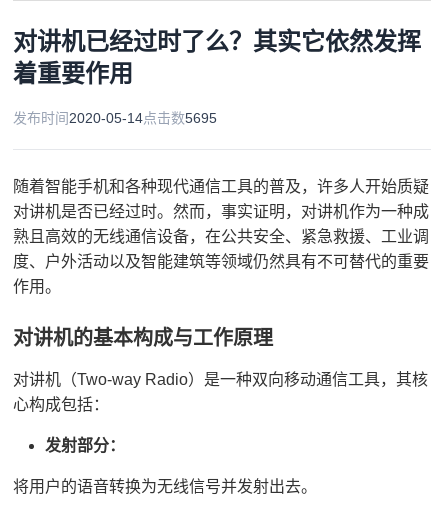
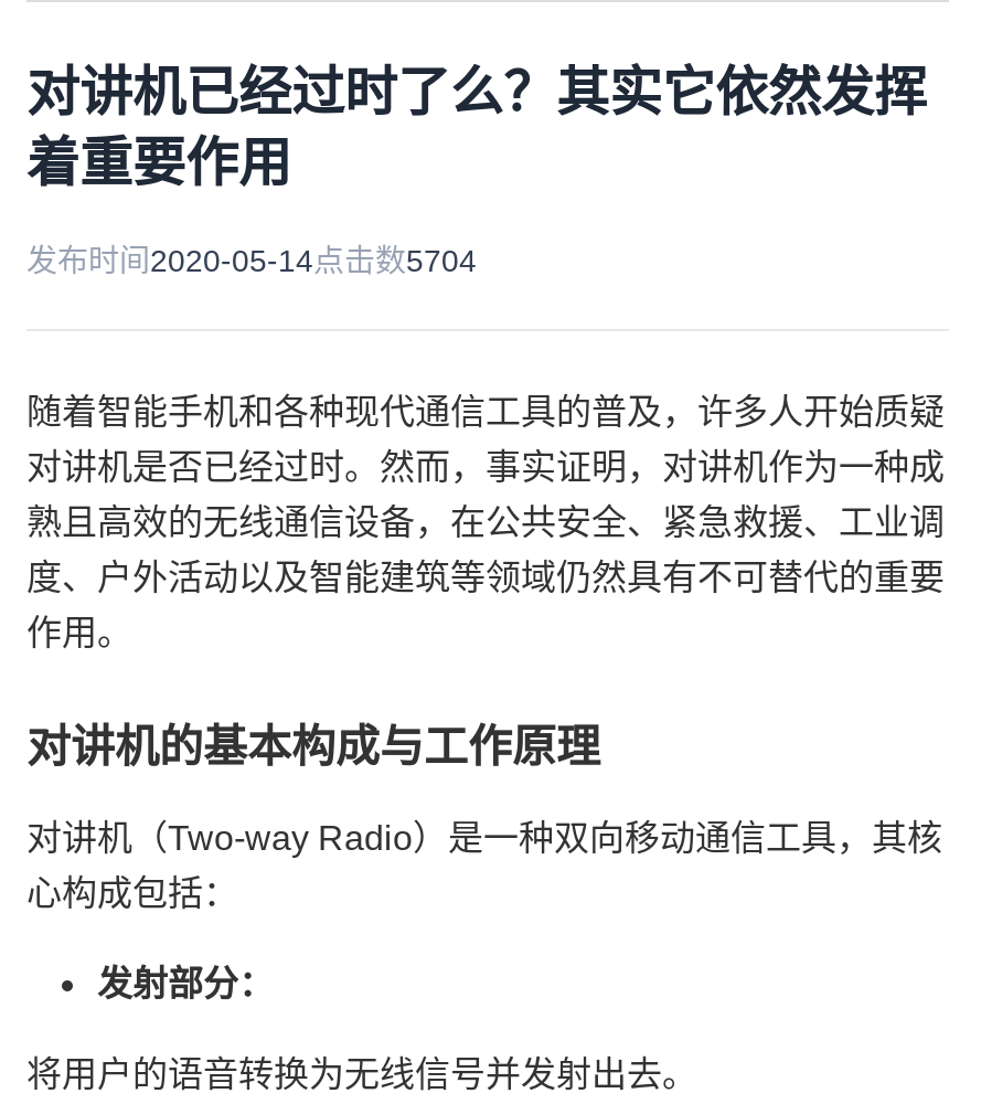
- 发布时间2020-05-14点击数5695
+ 发布时间2020-05-14点击数5704
